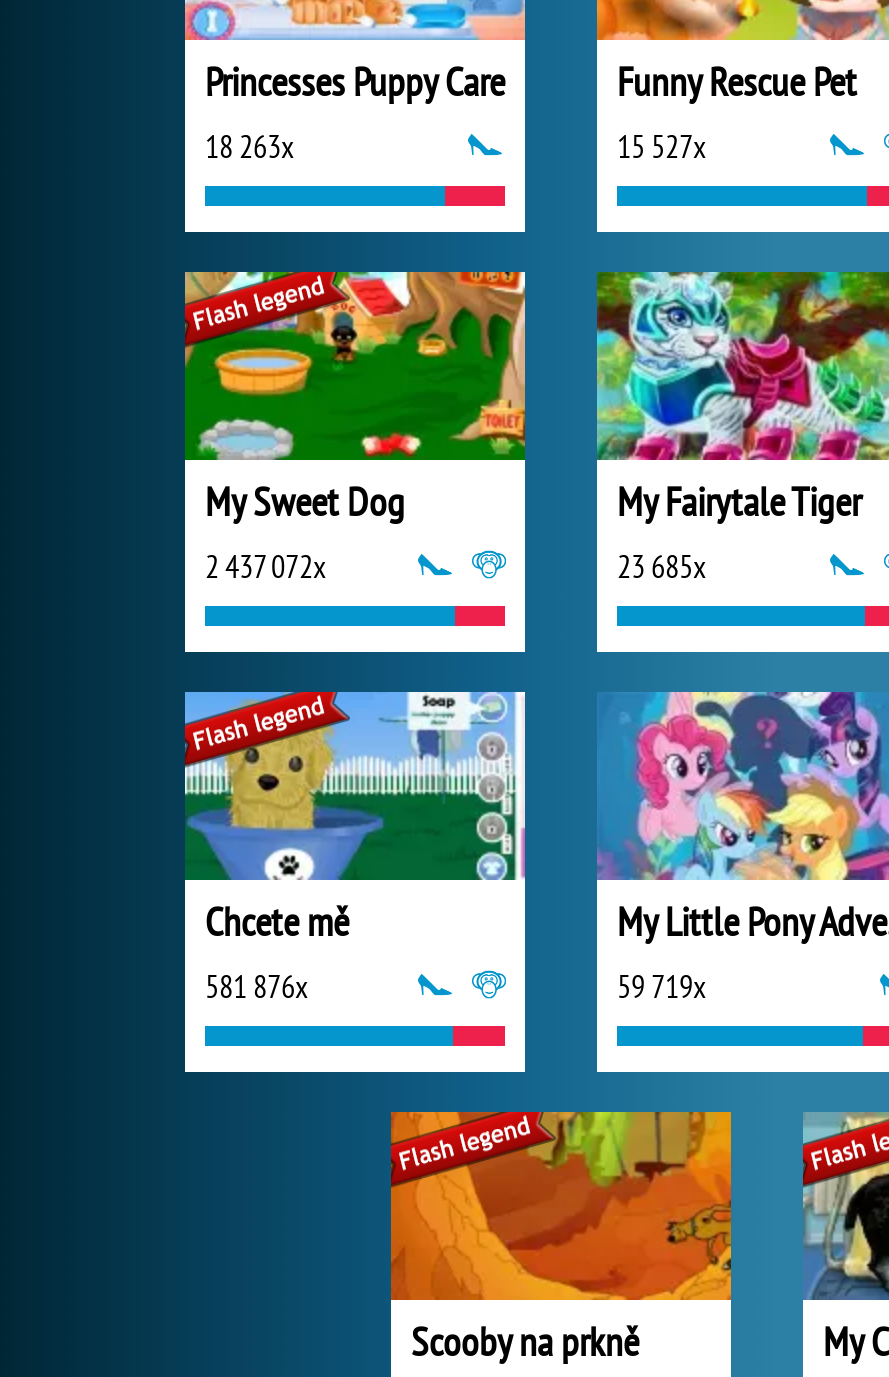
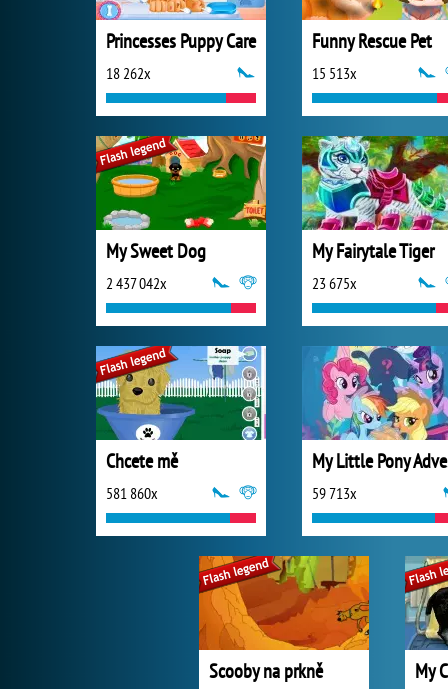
- 18 263x
+ 18 262x

- 15 527x
+ 15 513x

- 2 437 072x
+ 2 437 042x

- 23 685x
+ 23 675x

- 581 876x
+ 581 860x

- 59 719x
+ 59 713x
